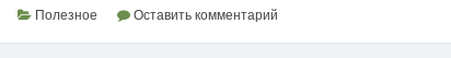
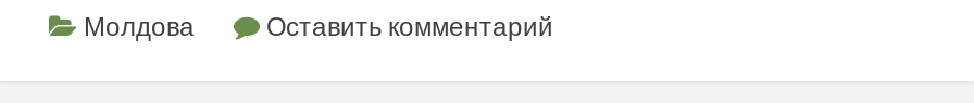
- Полезное
+ Молдова
